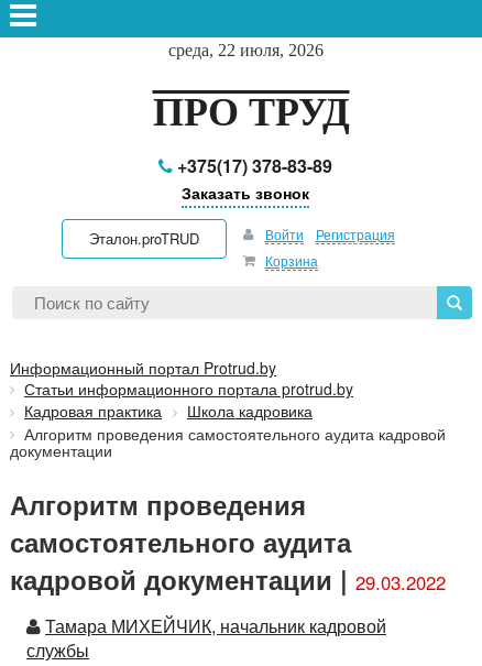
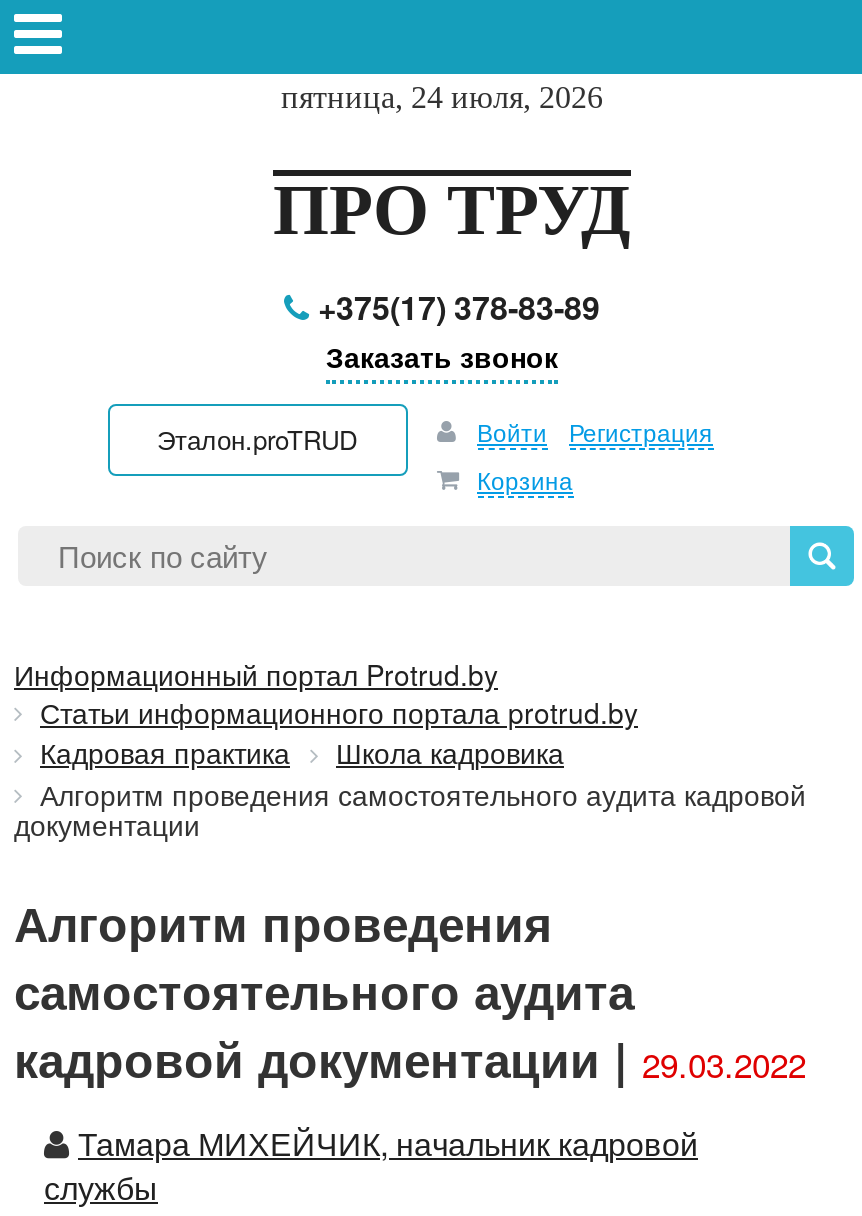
- среда, 22 июля, 2026
+ пятница, 24 июля, 2026
